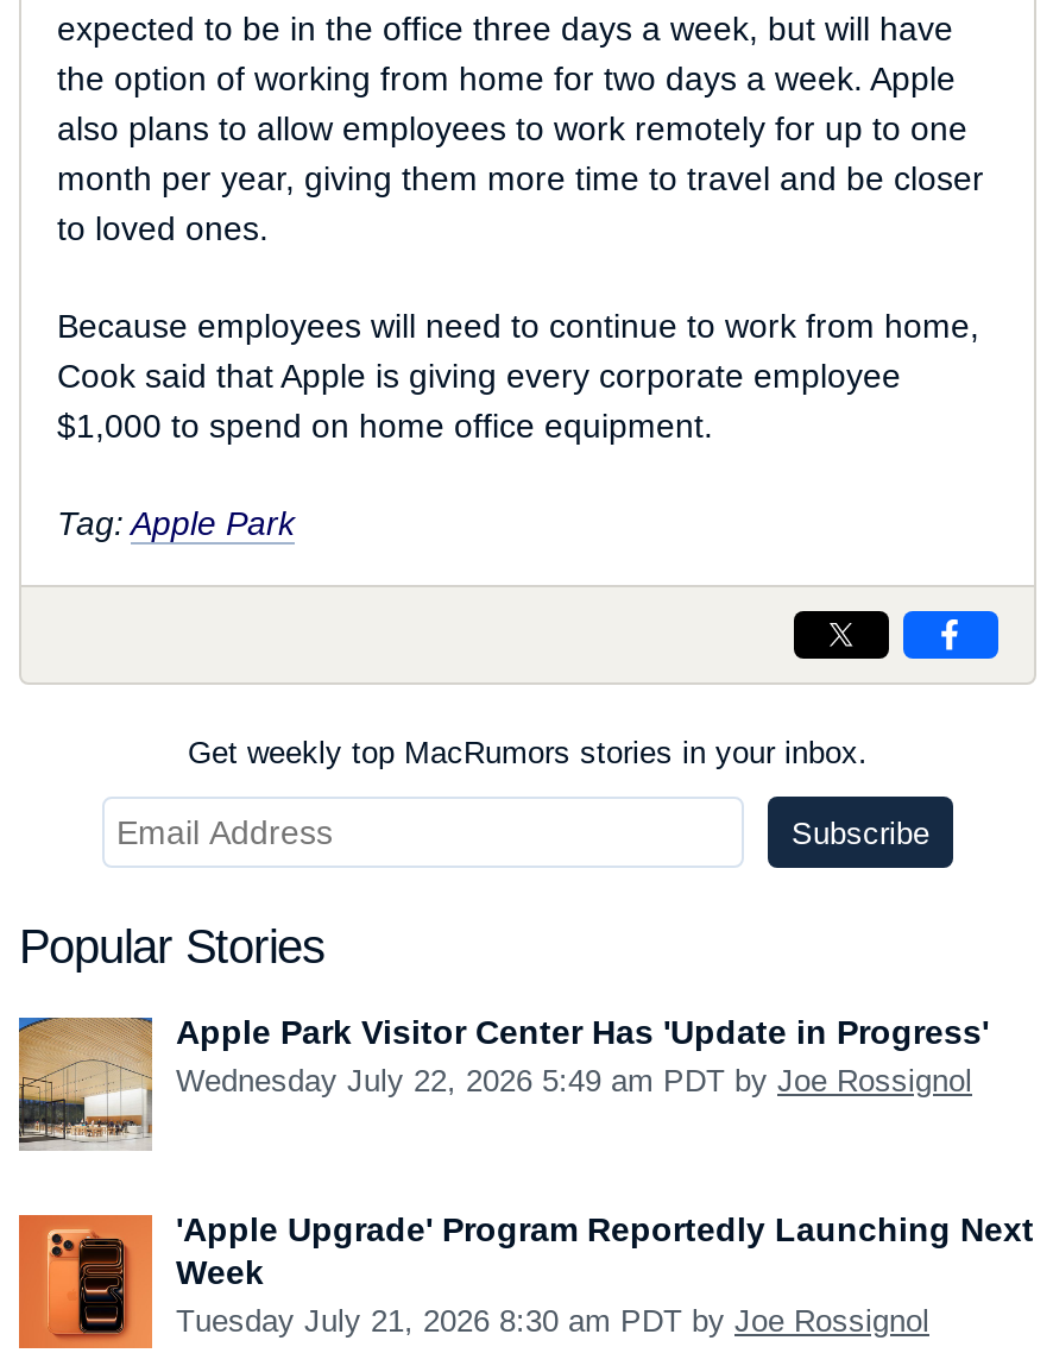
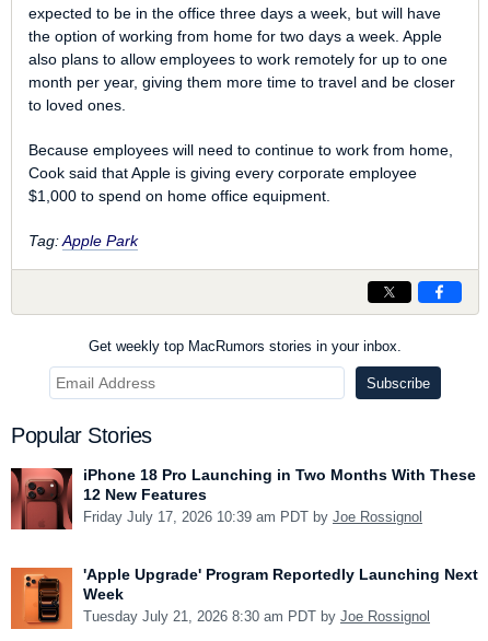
- [image]
- Apple Park Visitor Center Has 'Update in Progress'
- Wednesday July 22, 2026 5:49 am PDT by Joe Rossignol
+ [image]
+ iPhone 18 Pro Launching in Two Months With These
+ 12 New Features
+ Friday July 17, 2026 10:39 am PDT by Joe Rossignol
